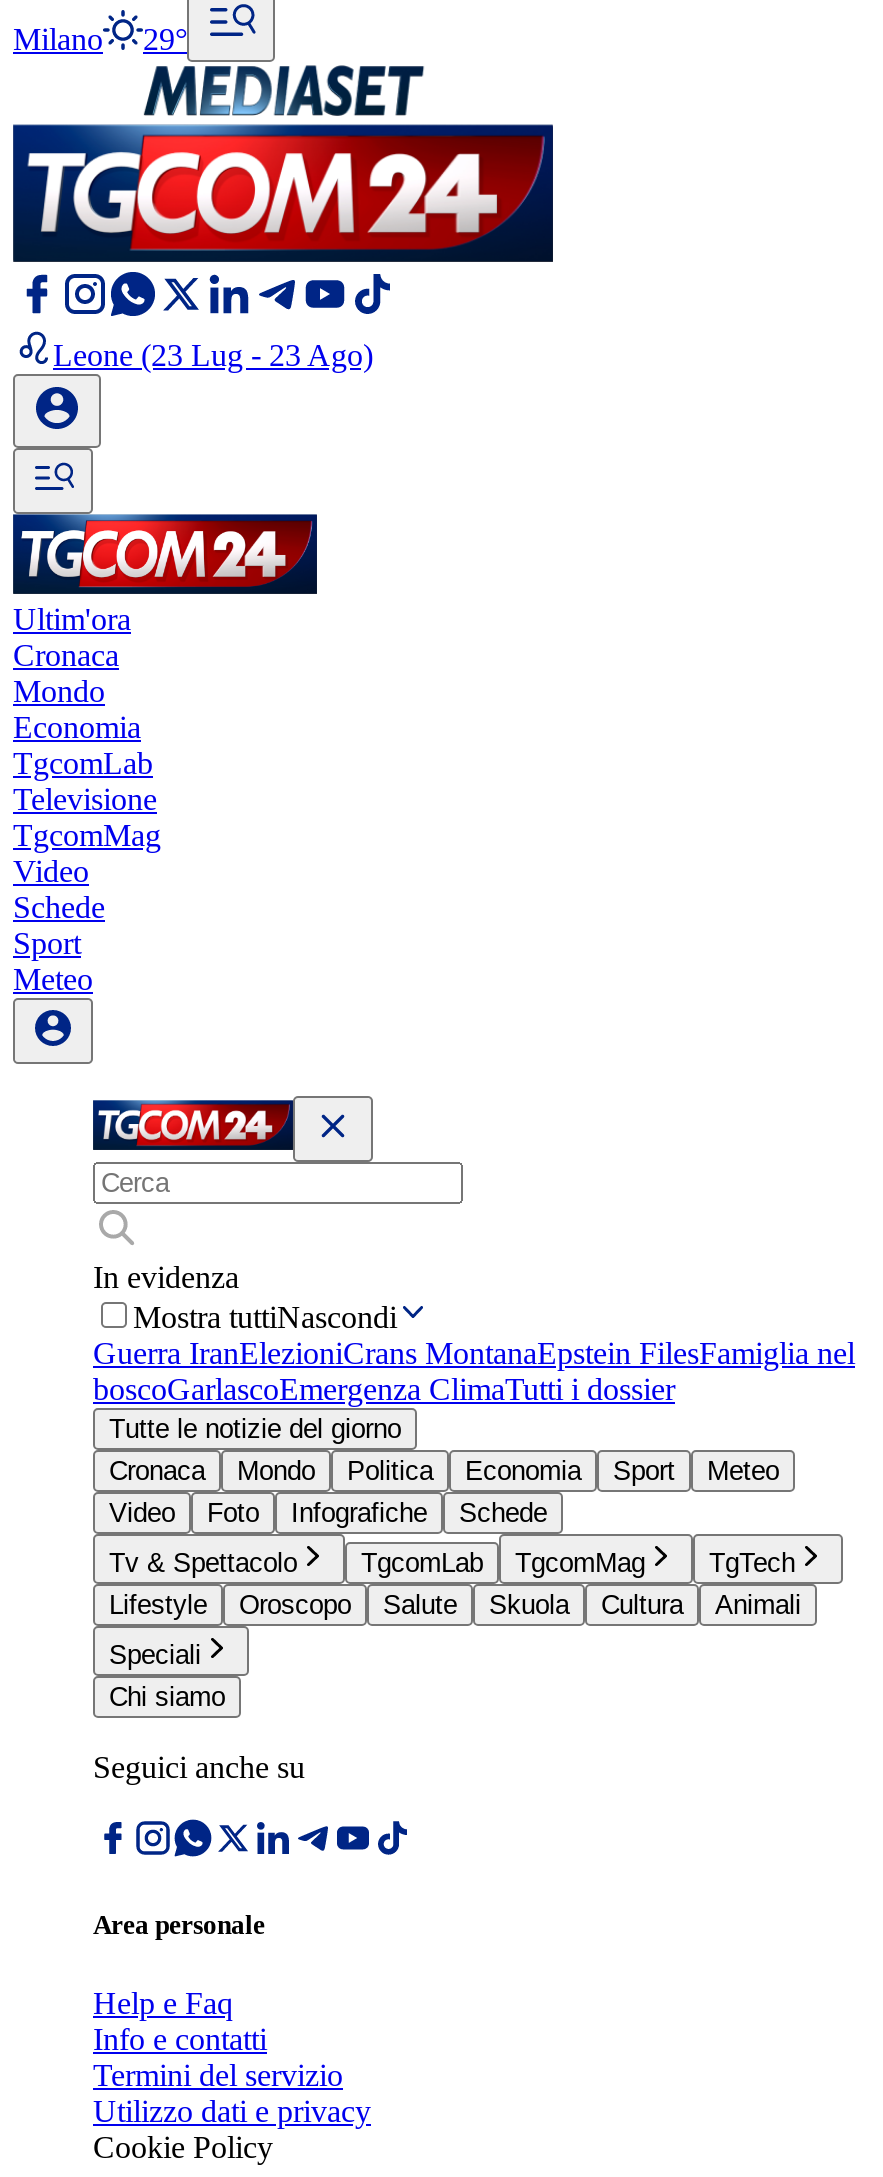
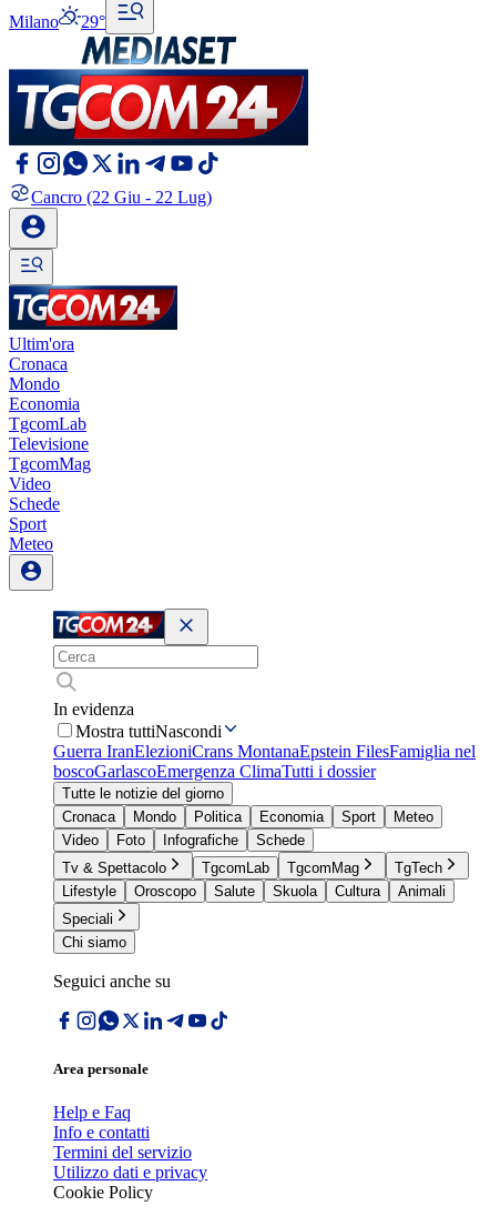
- Leone (23 Lug - 23 Ago)
+ Cancro (22 Giu - 22 Lug)
